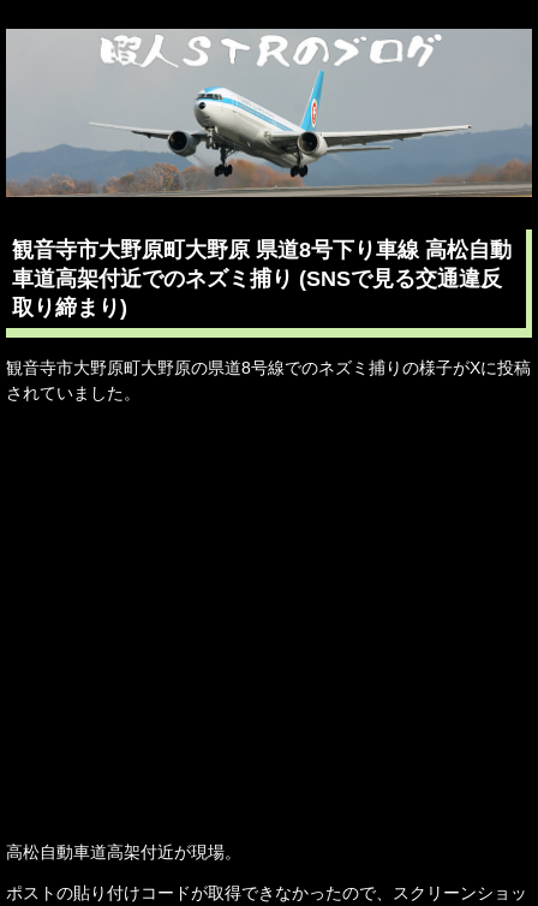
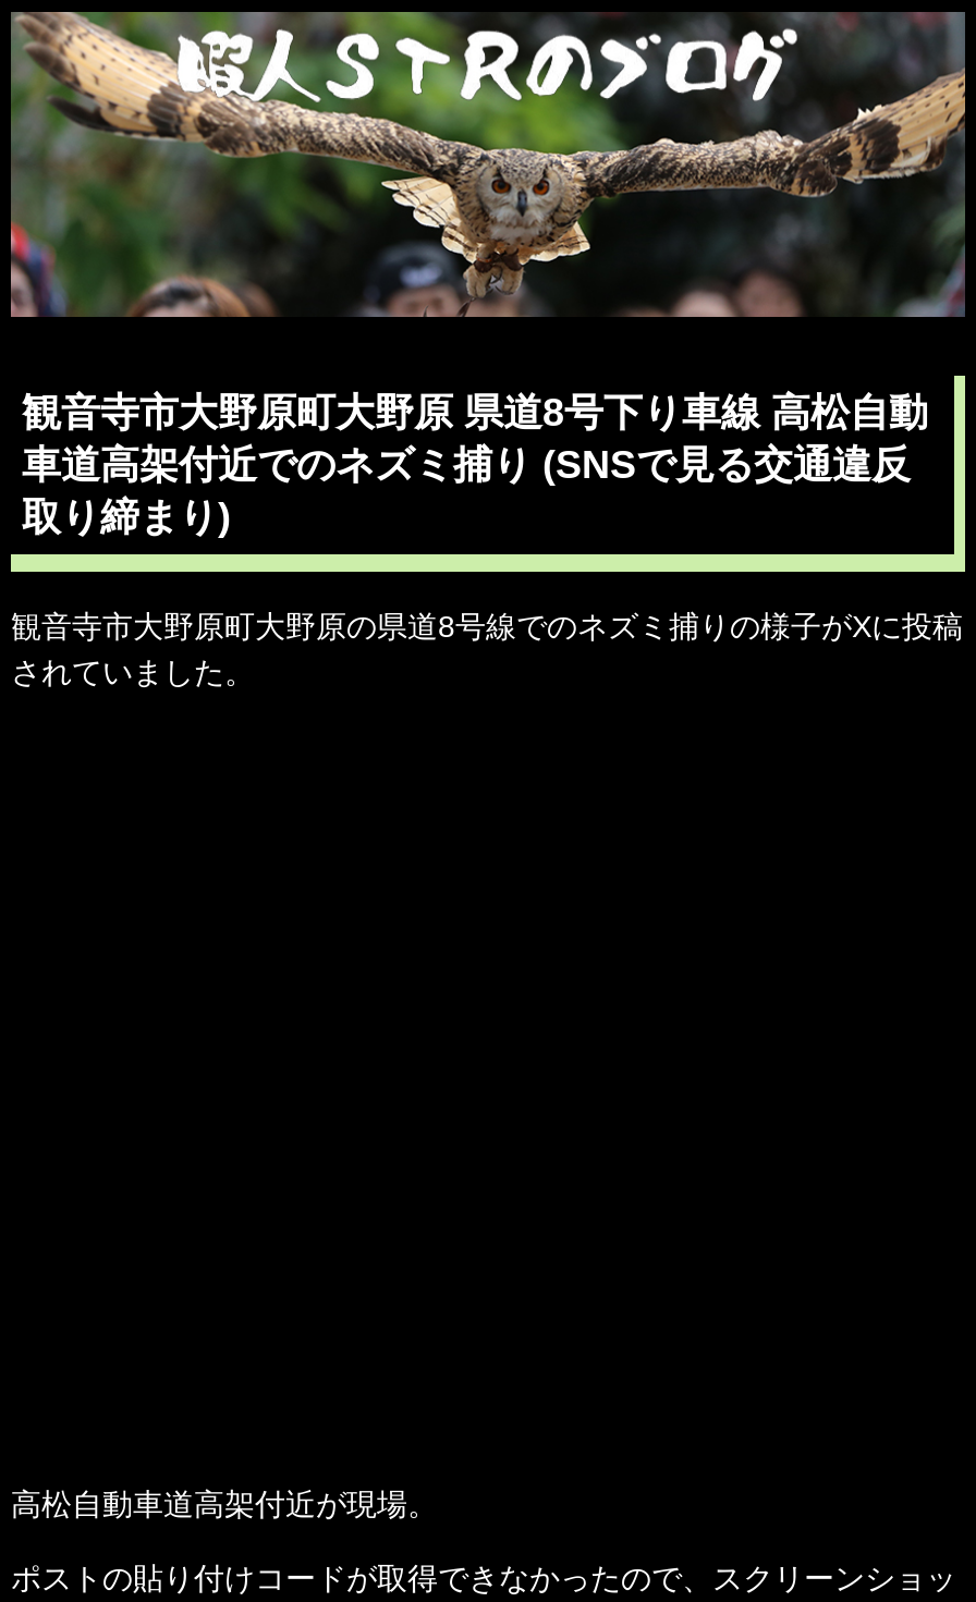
- [image]
+ [image]
